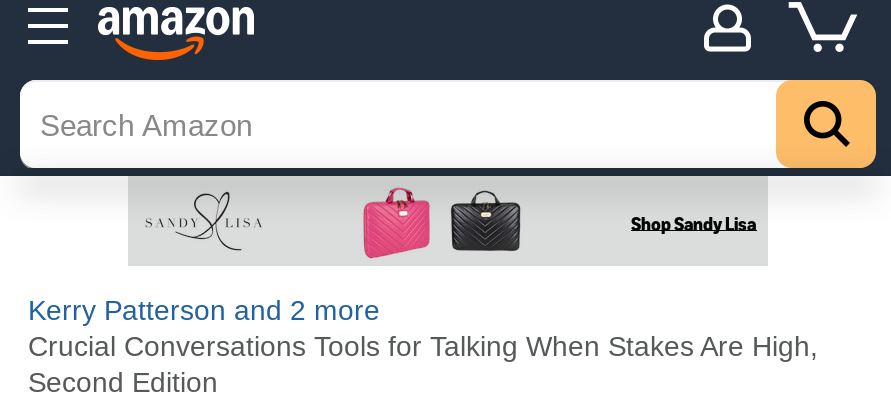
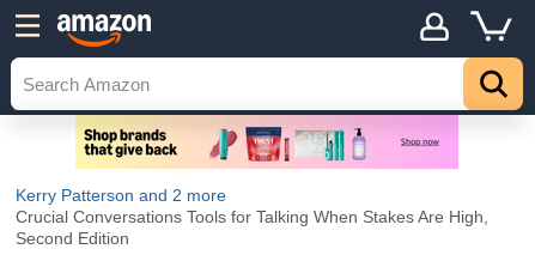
- [image]
+ [image]
